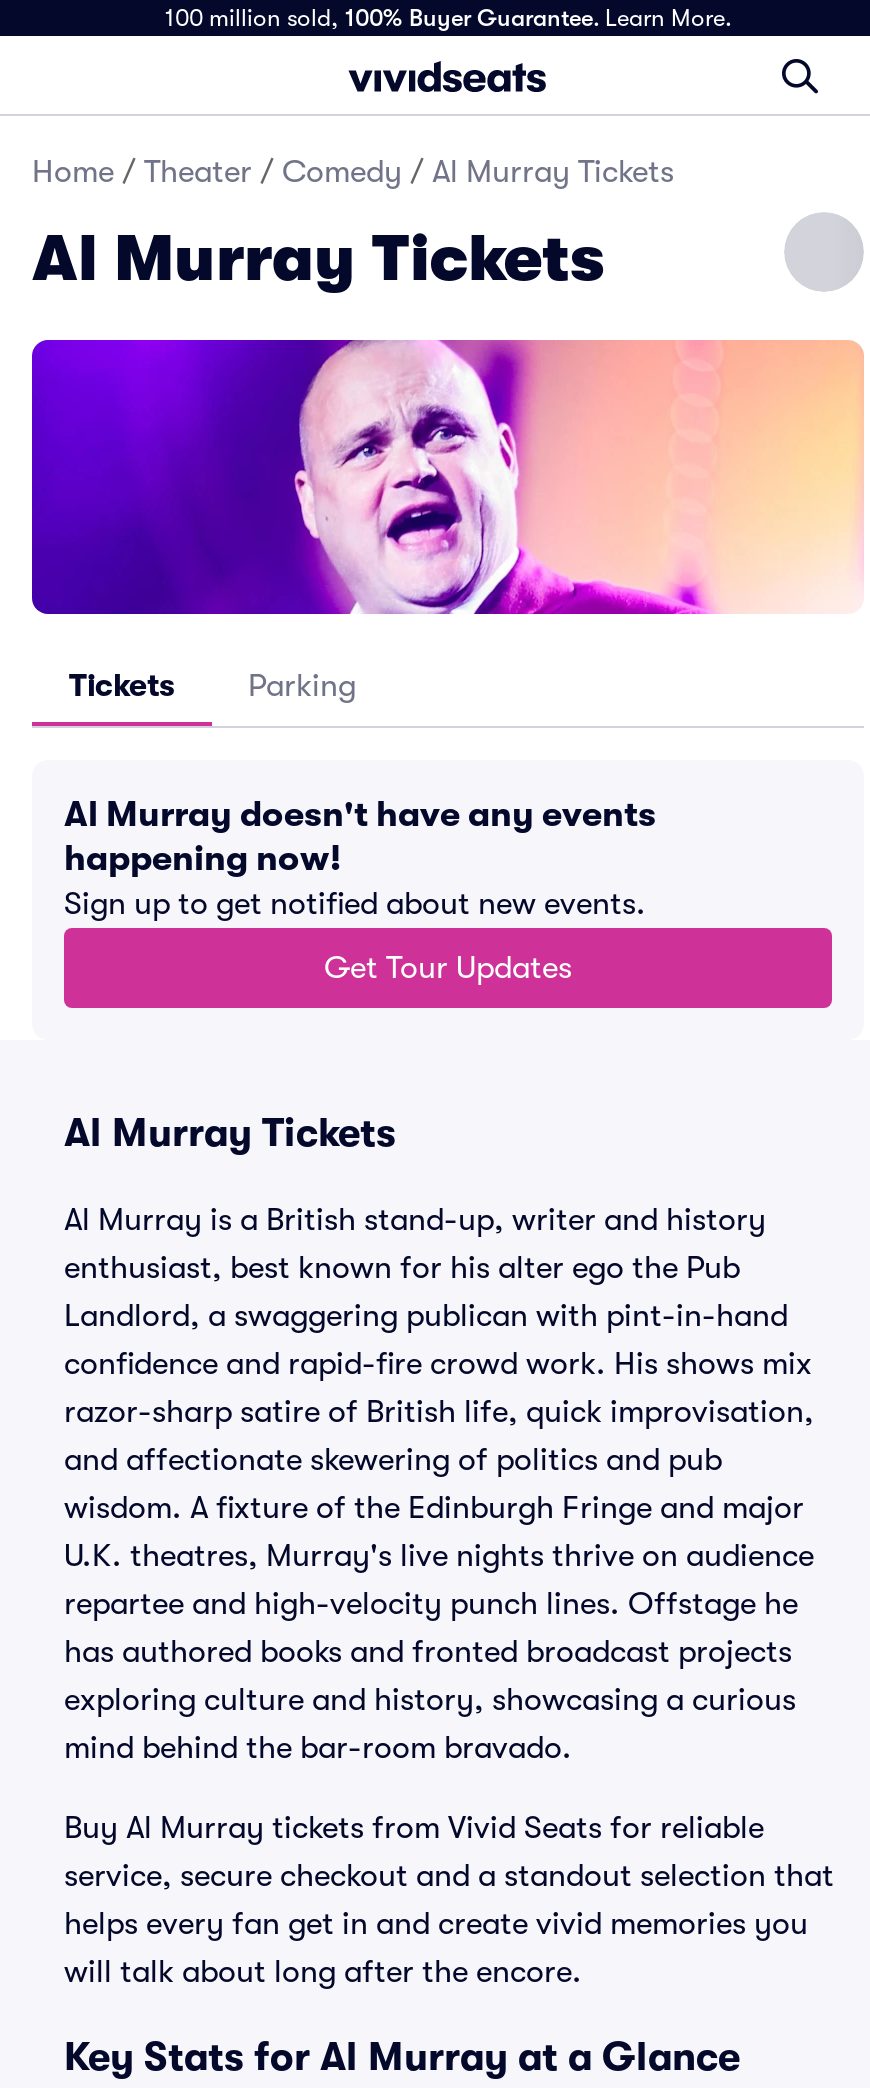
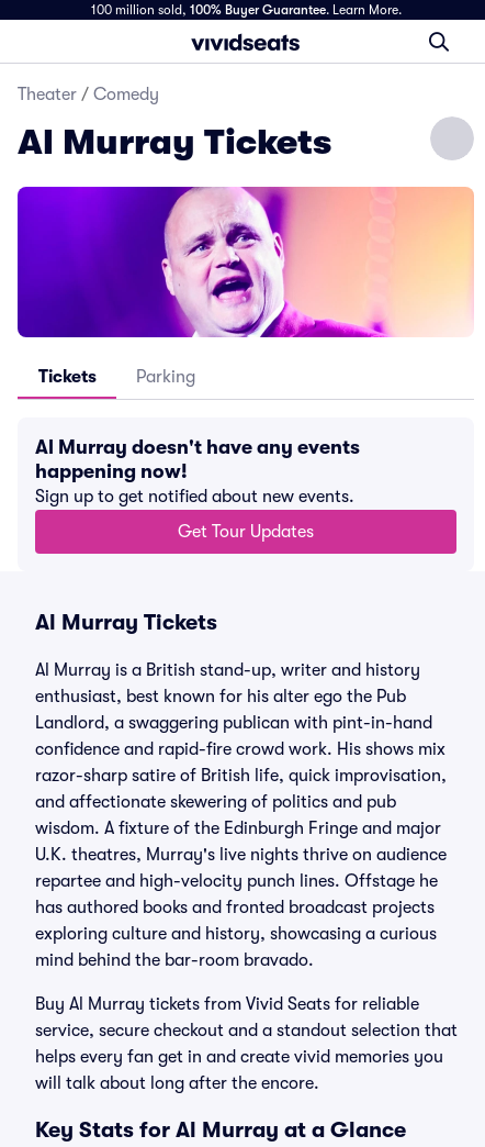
- Home / Theater / Comedy / Al Murray Tickets
+ Theater / Comedy
